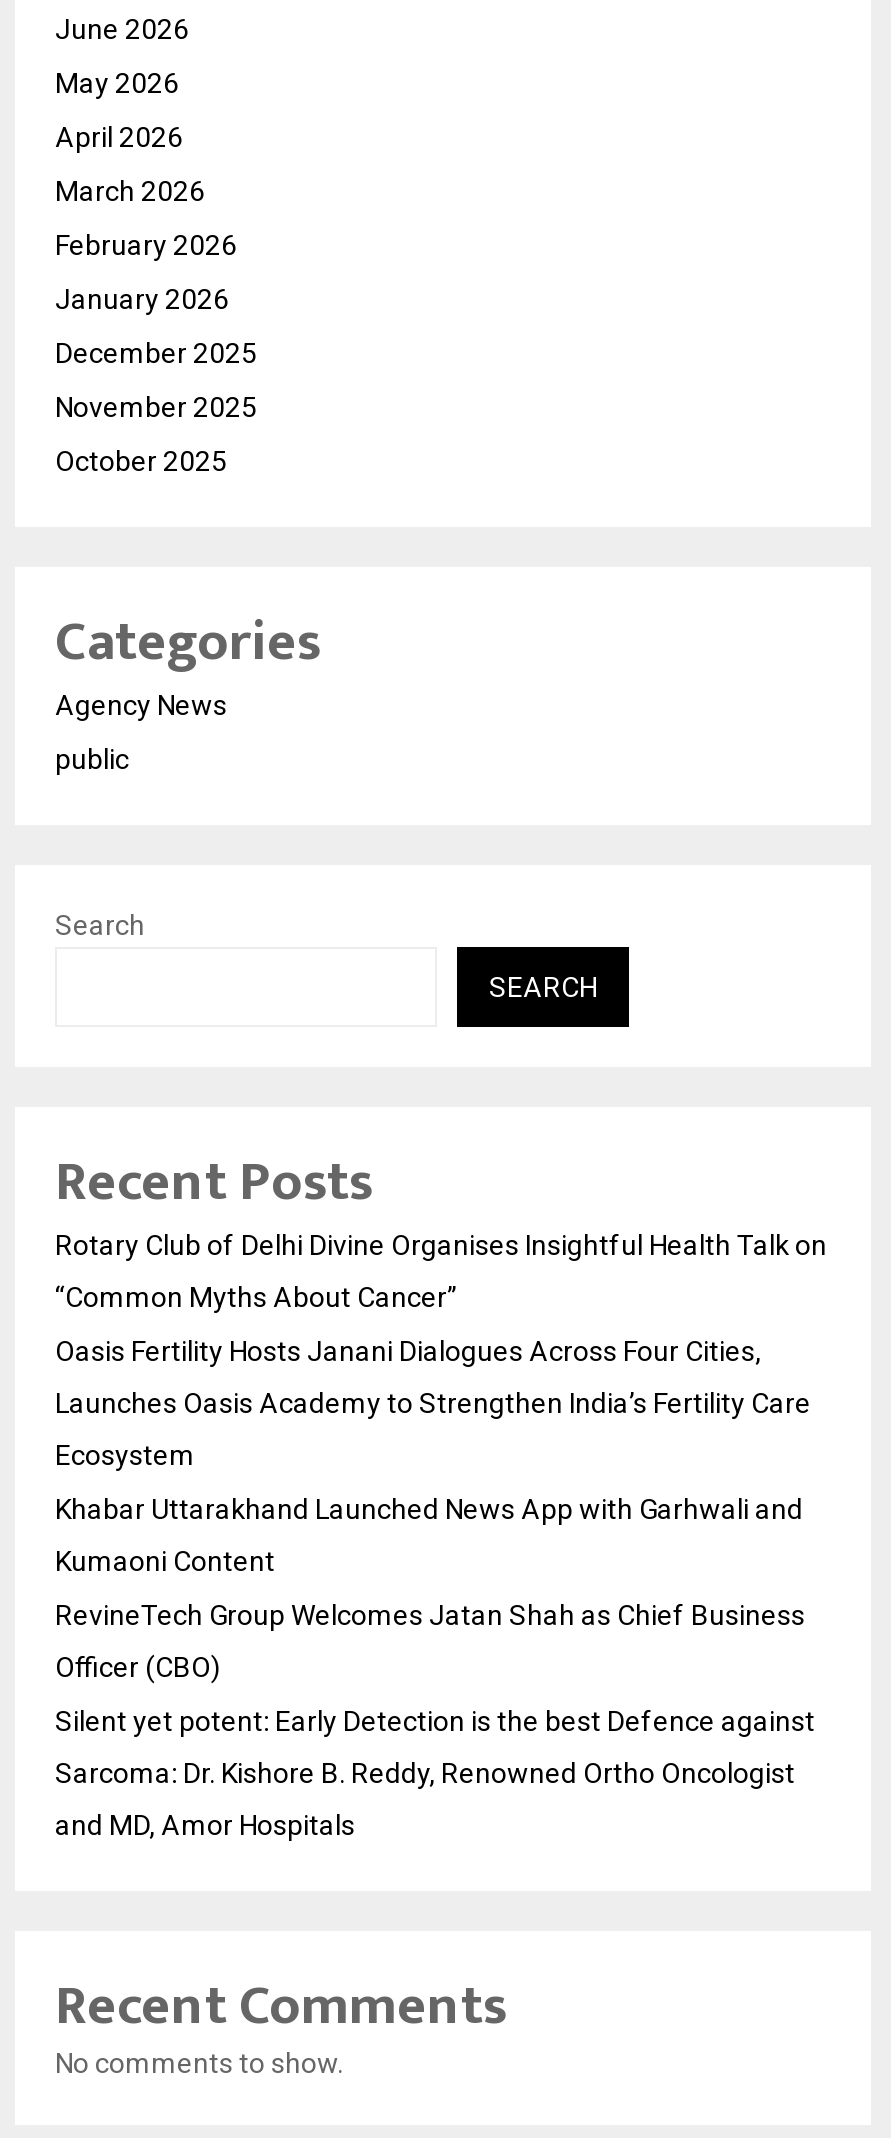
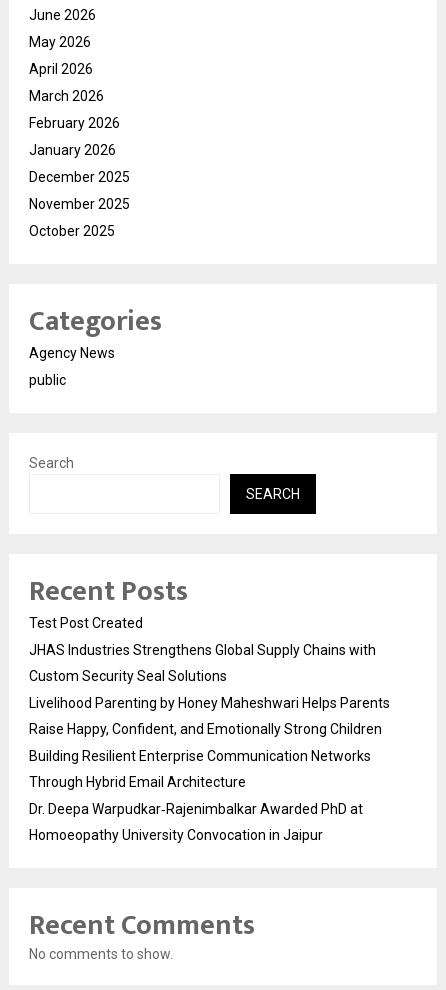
- Rotary Club of Delhi Divine Organises Insightful Health Talk on
- “Common Myths About Cancer”
- Oasis Fertility Hosts Janani Dialogues Across Four Cities,
- Launches Oasis Academy to Strengthen India’s Fertility Care
- Ecosystem
- Khabar Uttarakhand Launched News App with Garhwali and
- Kumaoni Content
- RevineTech Group Welcomes Jatan Shah as Chief Business
- Officer (CBO)
- Silent yet potent: Early Detection is the best Defence against
- Sarcoma: Dr. Kishore B. Reddy, Renowned Ortho Oncologist
- and MD, Amor Hospitals
+ Test Post Created
+ JHAS Industries Strengthens Global Supply Chains with
+ Custom Security Seal Solutions
+ Livelihood Parenting by Honey Maheshwari Helps Parents
+ Raise Happy, Confident, and Emotionally Strong Children
+ Building Resilient Enterprise Communication Networks
+ Through Hybrid Email Architecture
+ Dr. Deepa Warpudkar‑Rajenimbalkar Awarded PhD at
+ Homoeopathy University Convocation in Jaipur
